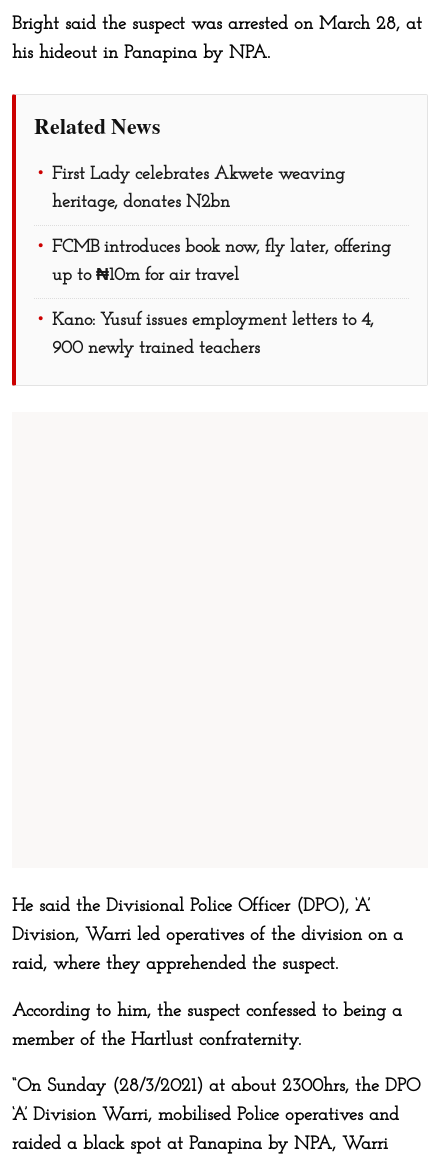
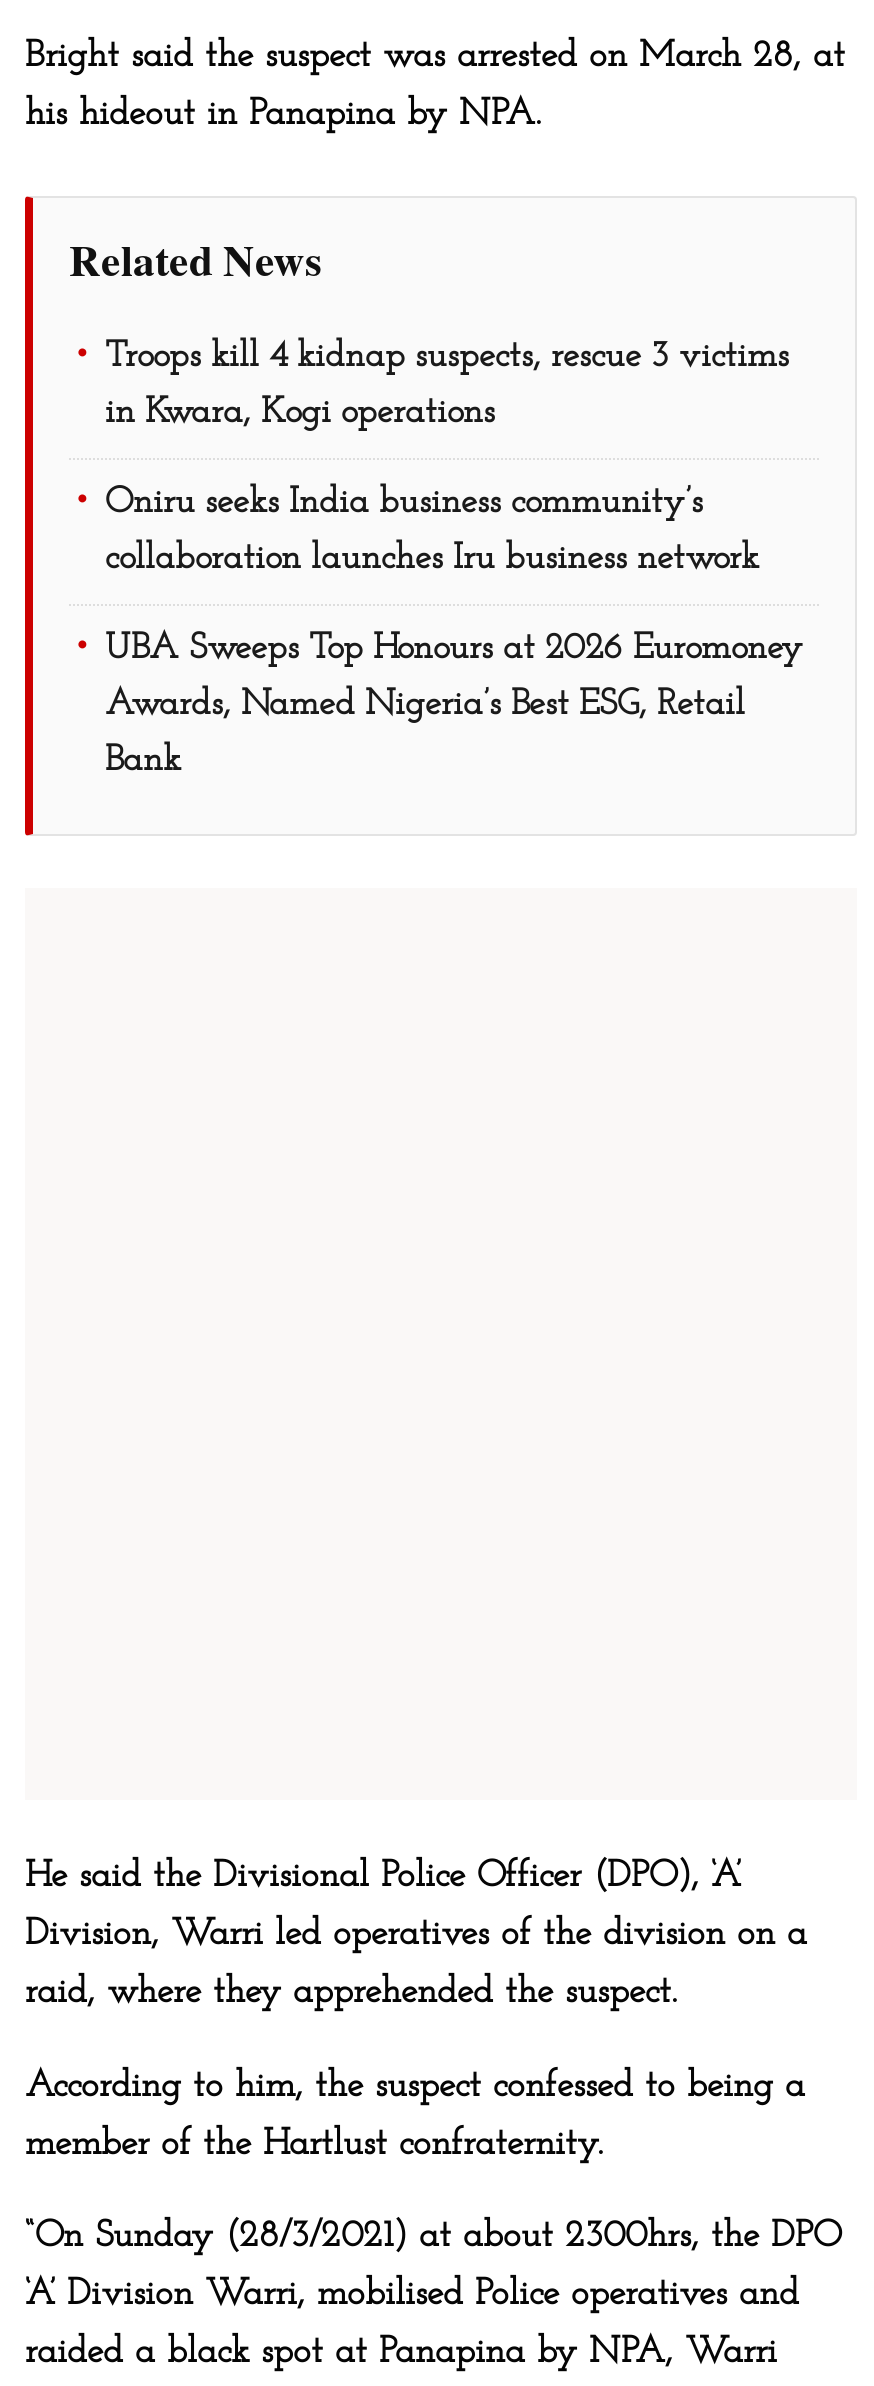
- First Lady celebrates Akwete weaving
- heritage, donates N2bn
- FCMB introduces book now, fly later, offering
- up to ₦10m for air travel
- Kano: Yusuf issues employment letters to 4,
- 900 newly trained teachers
+ Troops kill 4 kidnap suspects, rescue 3 victims
+ in Kwara, Kogi operations
+ Oniru seeks India business community’s
+ collaboration launches Iru business network
+ UBA Sweeps Top Honours at 2026 Euromoney
+ Awards, Named Nigeria’s Best ESG, Retail
+ Bank
